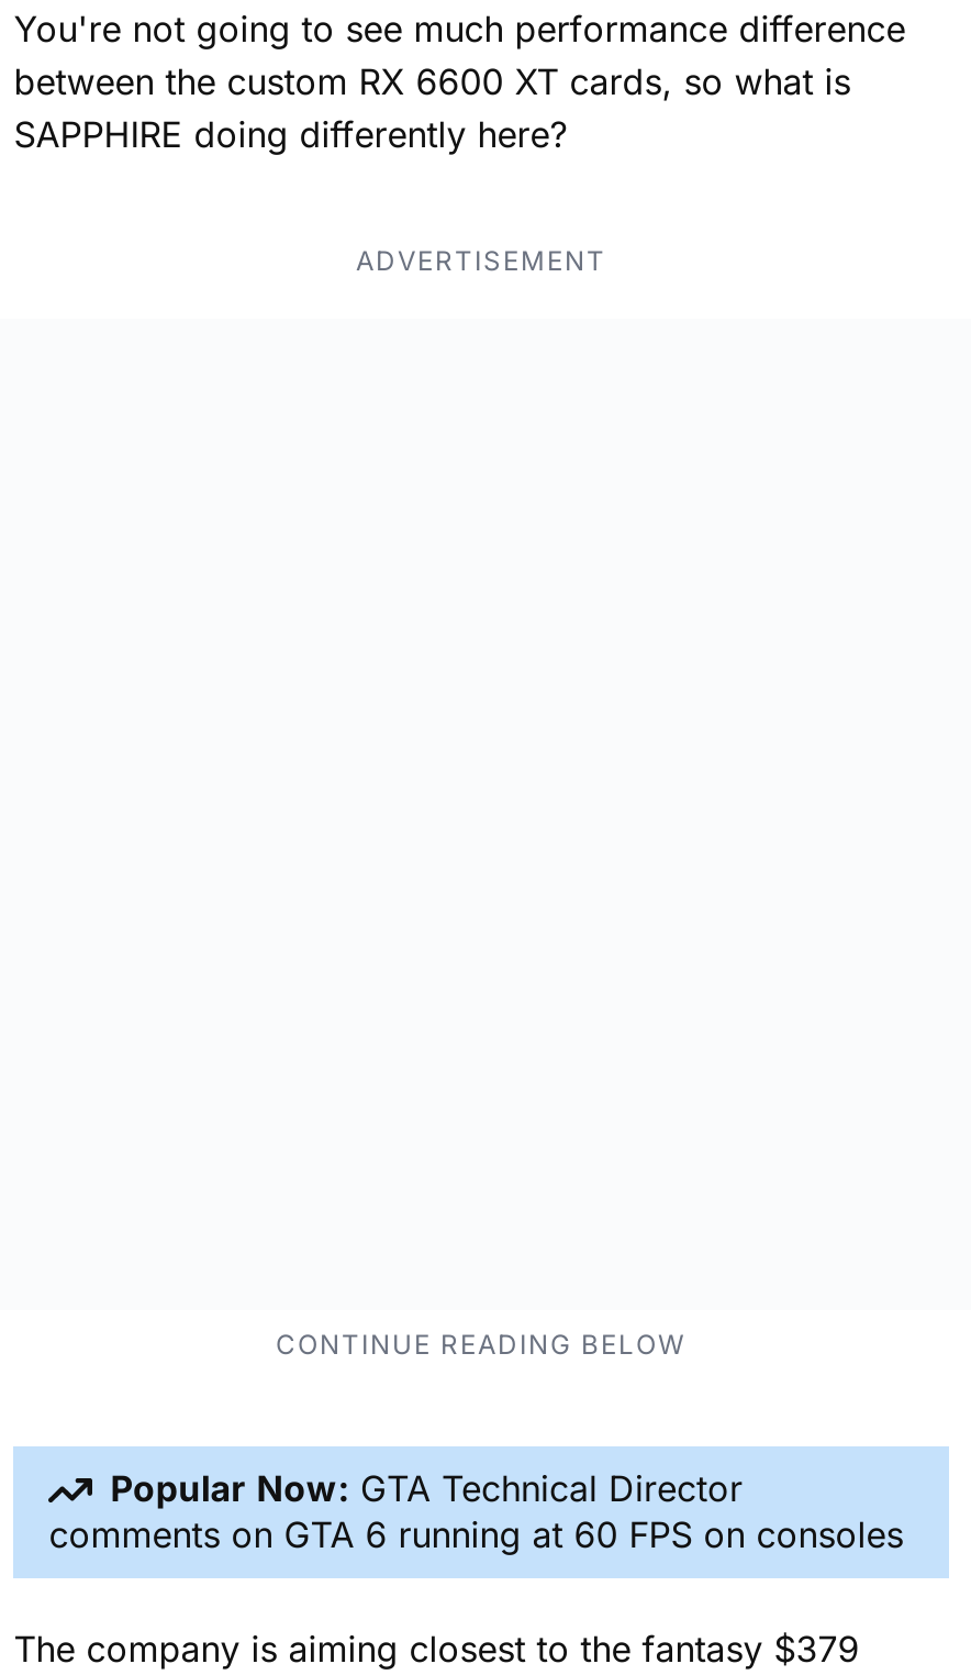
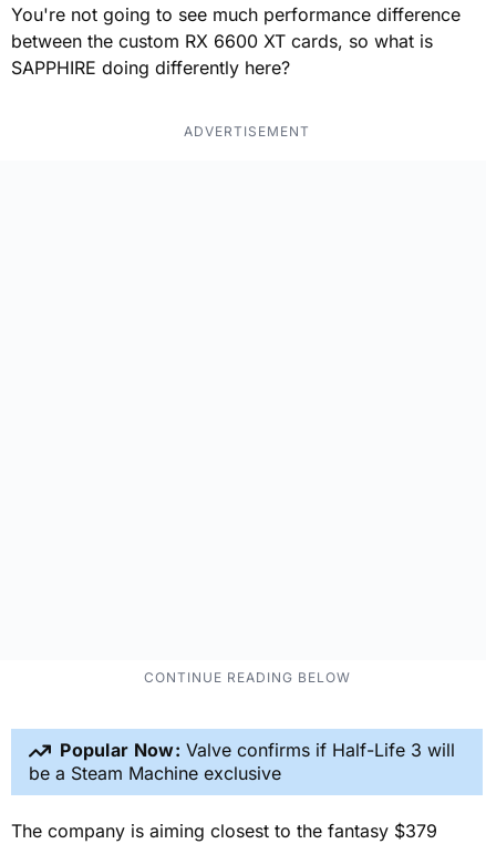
- Popular Now: GTA Technical Director
- comments on GTA 6 running at 60 FPS on consoles
+ Popular Now: Valve confirms if Half-Life 3 will
+ be a Steam Machine exclusive
